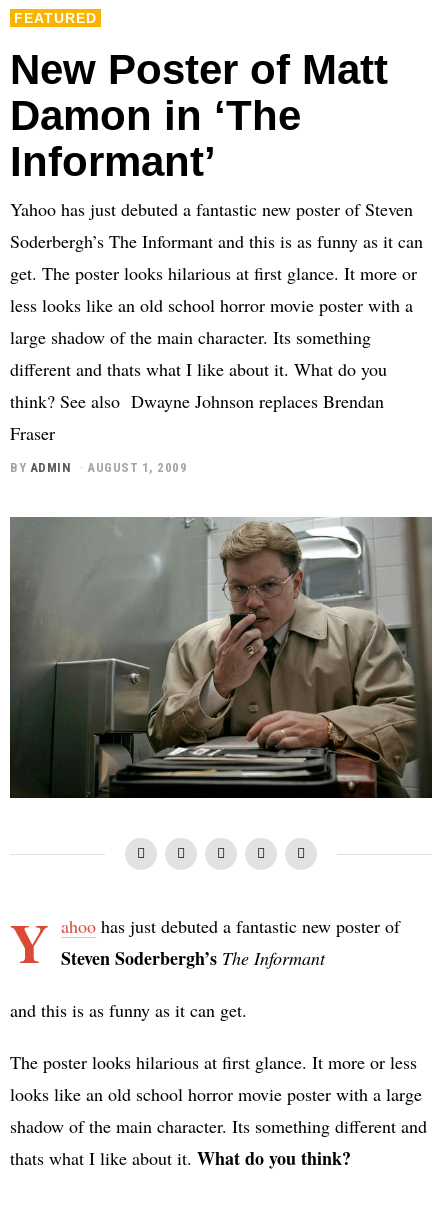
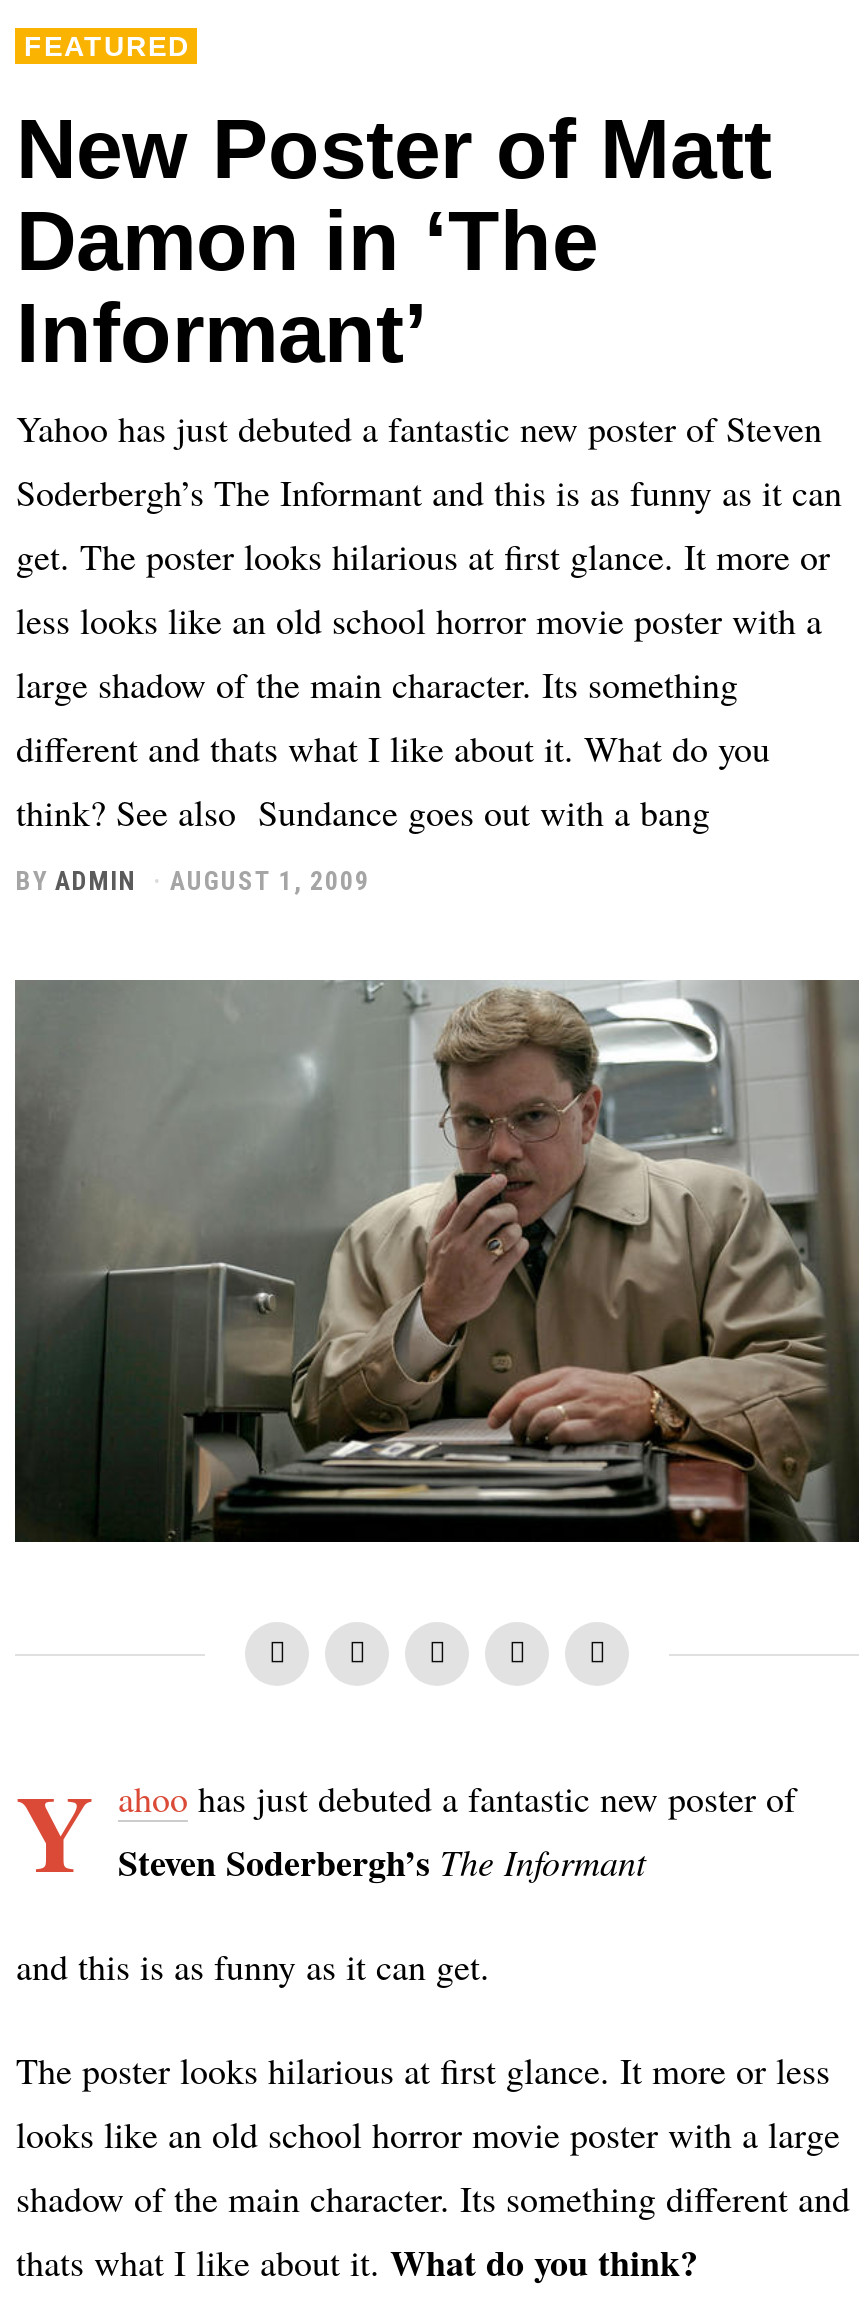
- think? See also Dwayne Johnson replaces Brendan
- Fraser
+ think? See also Sundance goes out with a bang
